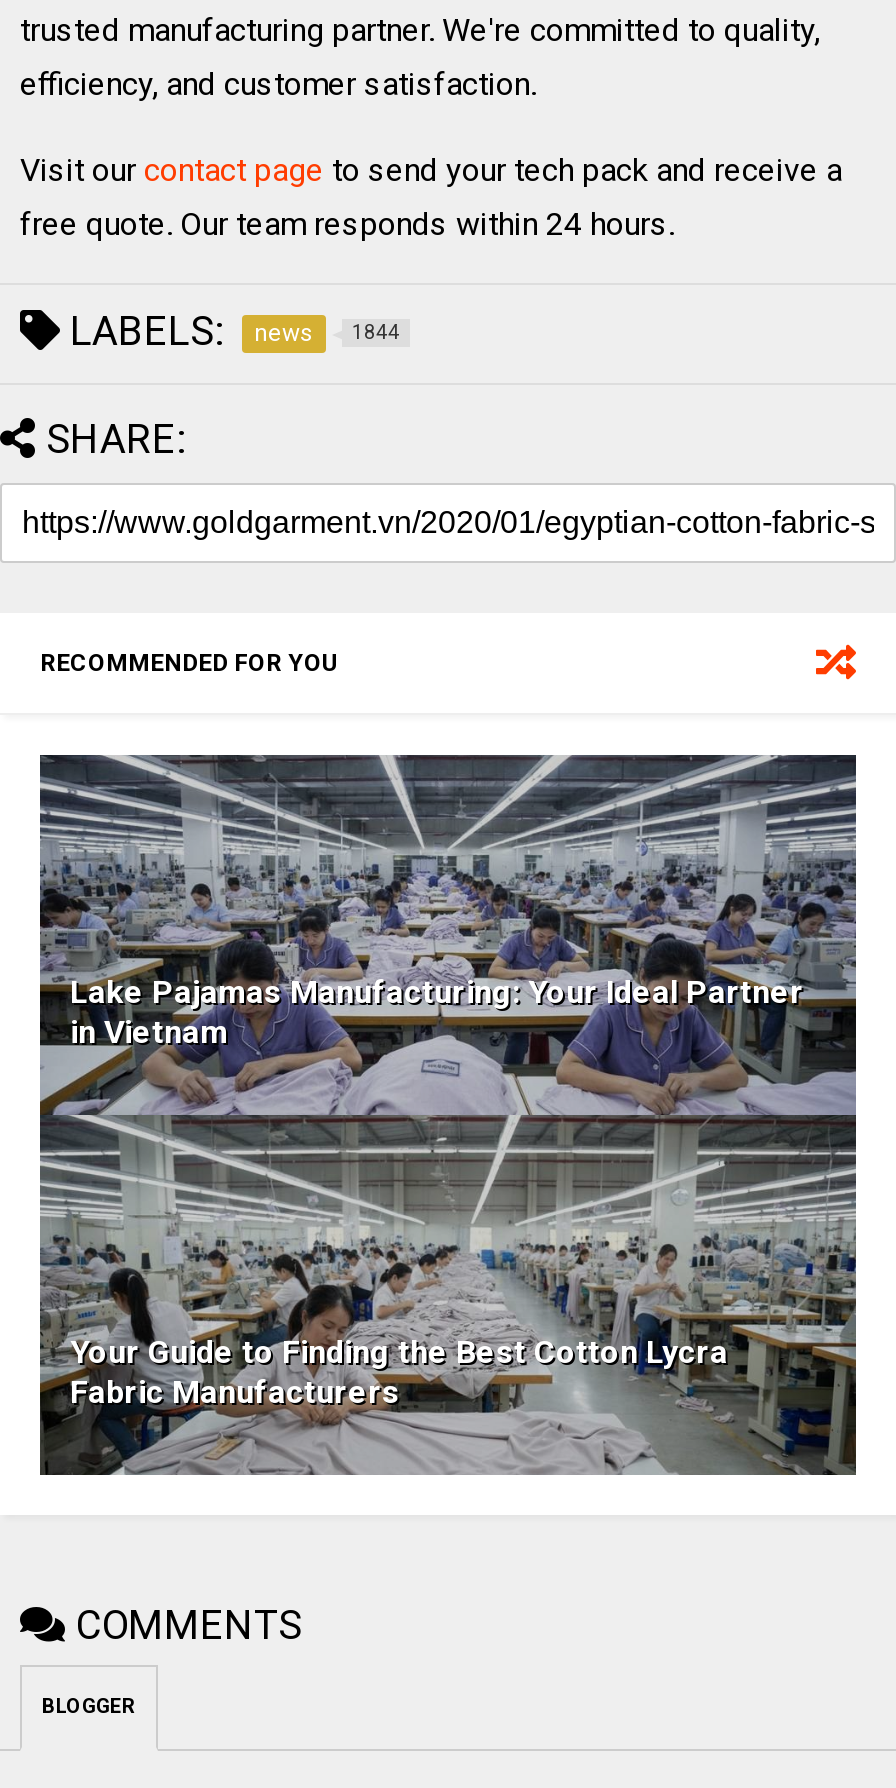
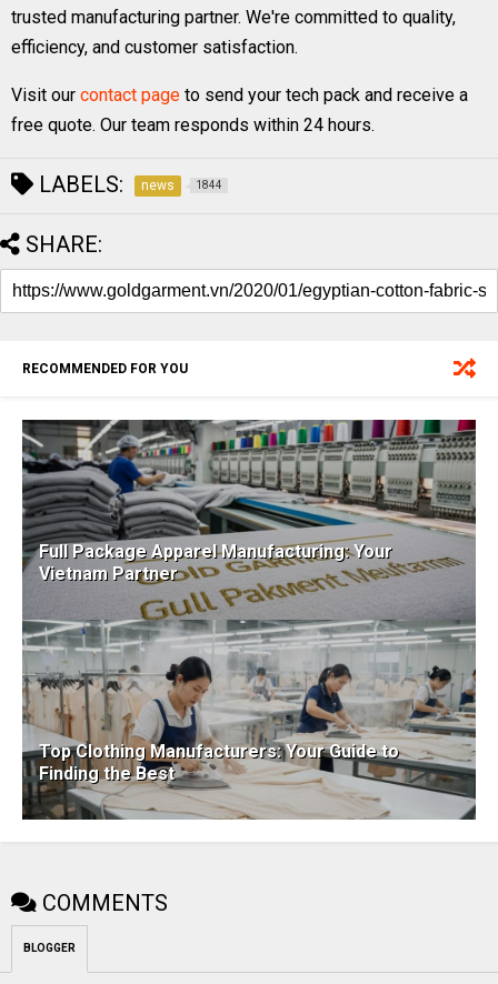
- [image]
- Lake Pajamas Manufacturing: Your Ideal Partner
- in Vietnam
+ [image]
+ Full Package Apparel Manufacturing: Your
+ Vietnam Partner

- Your Guide to Finding the Best Cotton Lycra
- Fabric Manufacturers
+ Top Clothing Manufacturers: Your Guide to
+ Finding the Best
